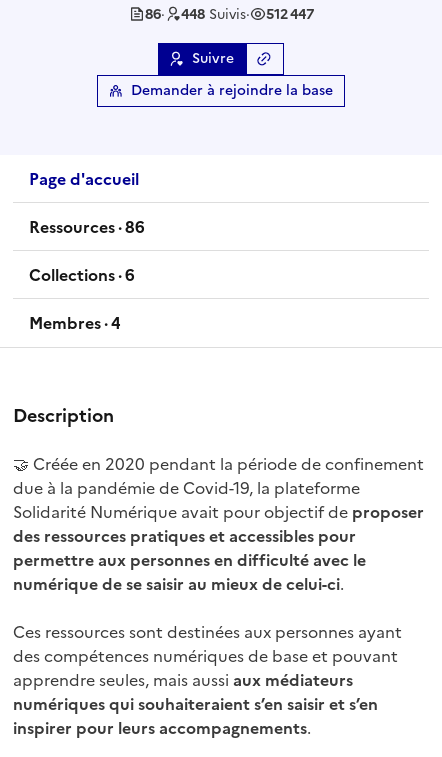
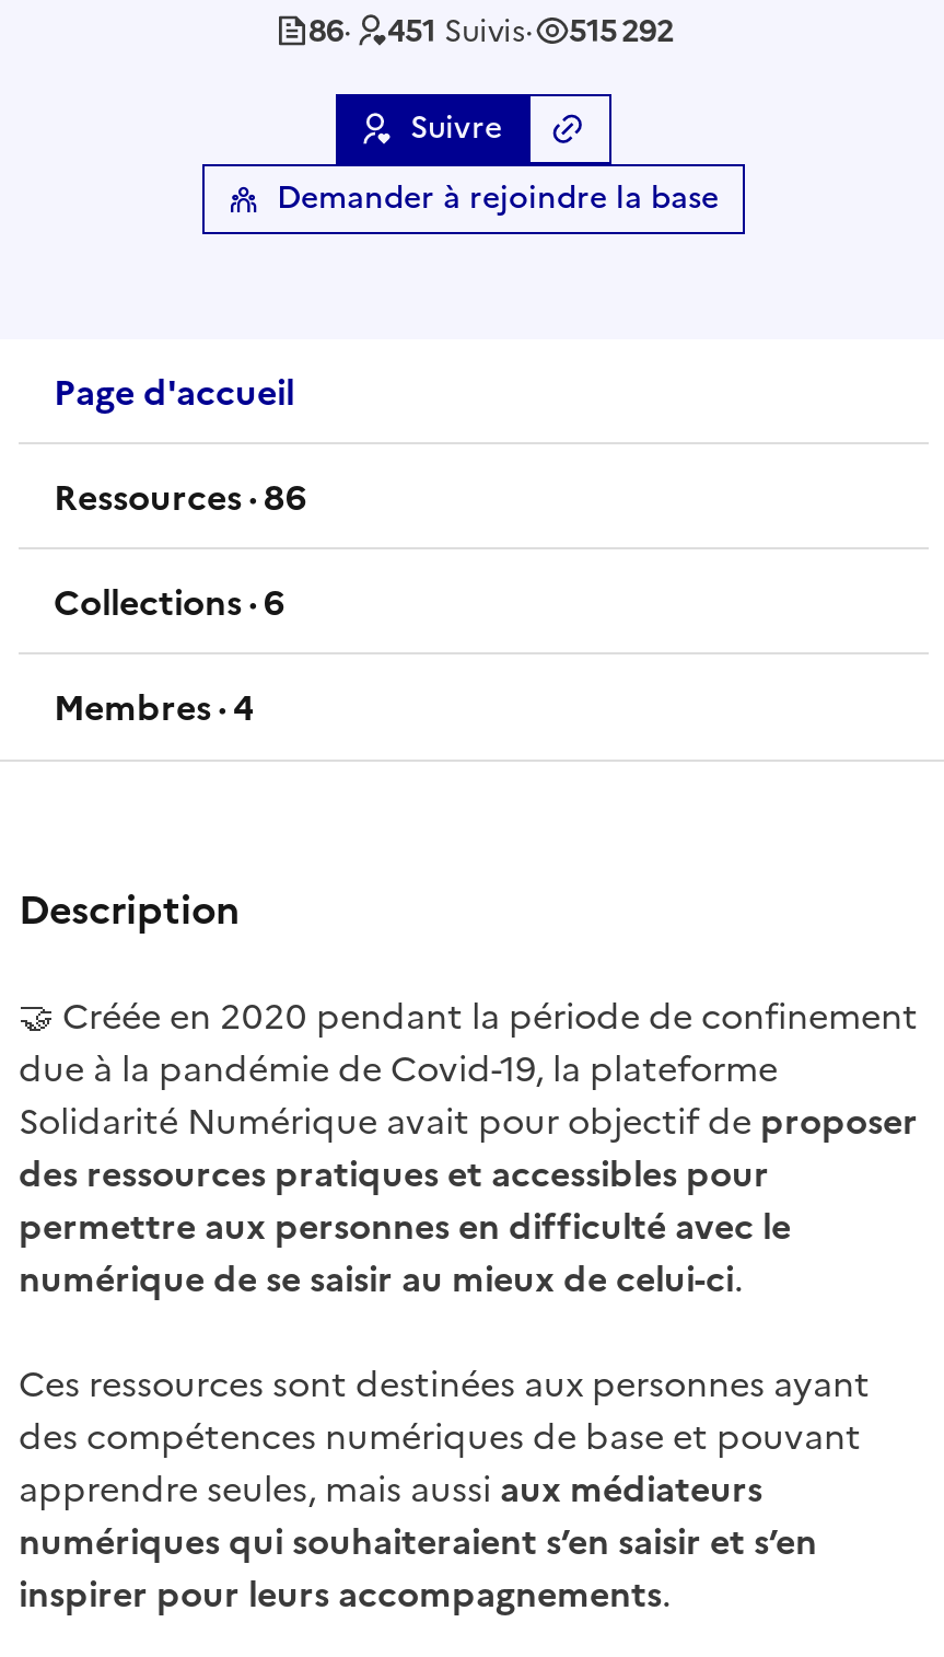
- 448 Suivis·
+ 451 Suivis·

- 512 447
+ 515 292
